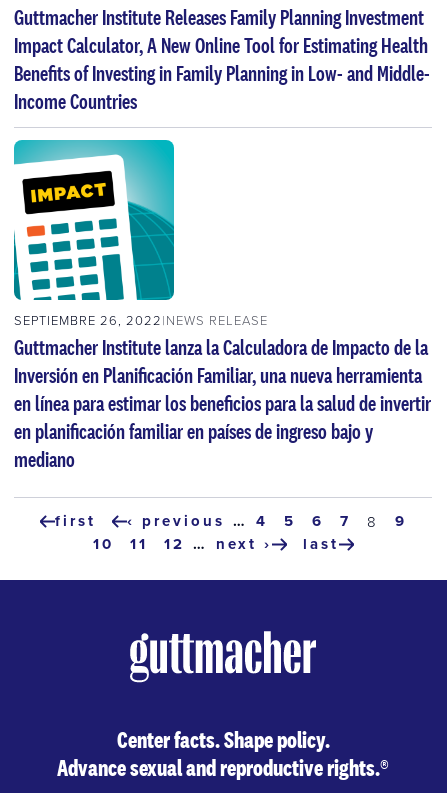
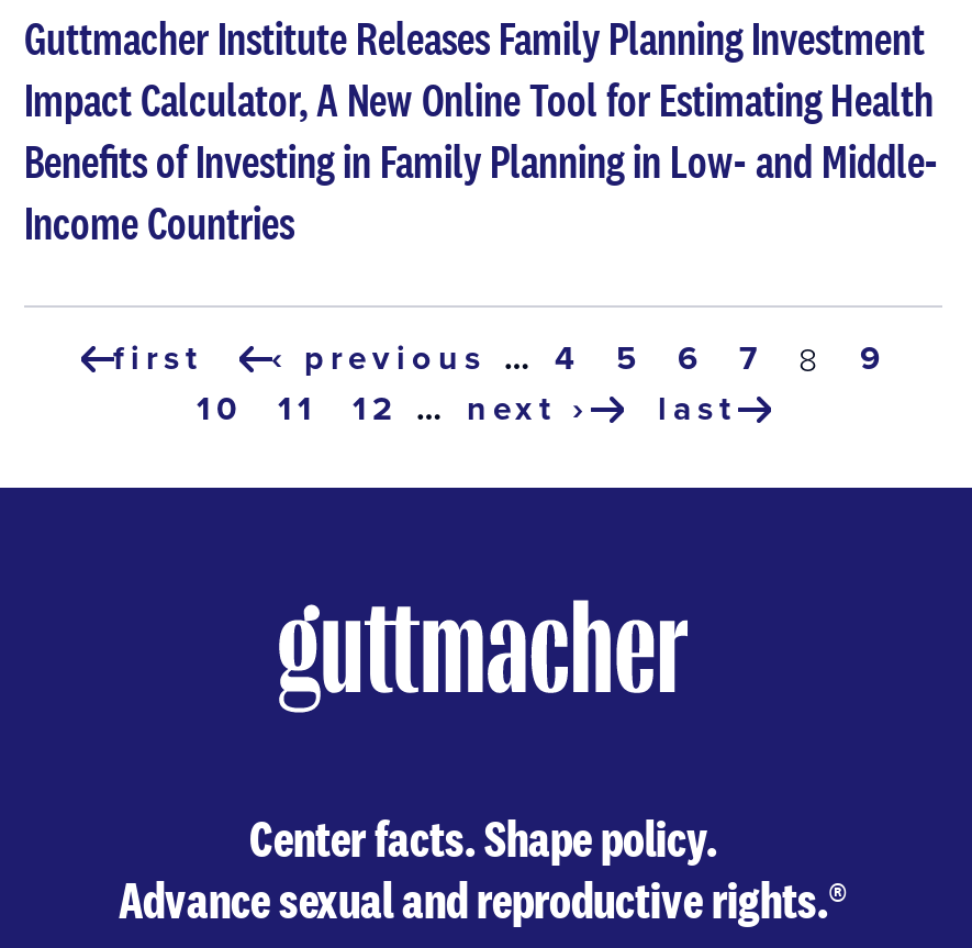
- [image]
- SEPTIEMBRE 26, 2022 NEWS RELEASE
- Guttmacher Institute lanza la Calculadora de Impacto de la
- Inversión en Planificación Familiar, una nueva herramienta
- en línea para estimar los beneficios para la salud de invertir
- en planificación familiar en países de ingreso bajo y
- mediano
